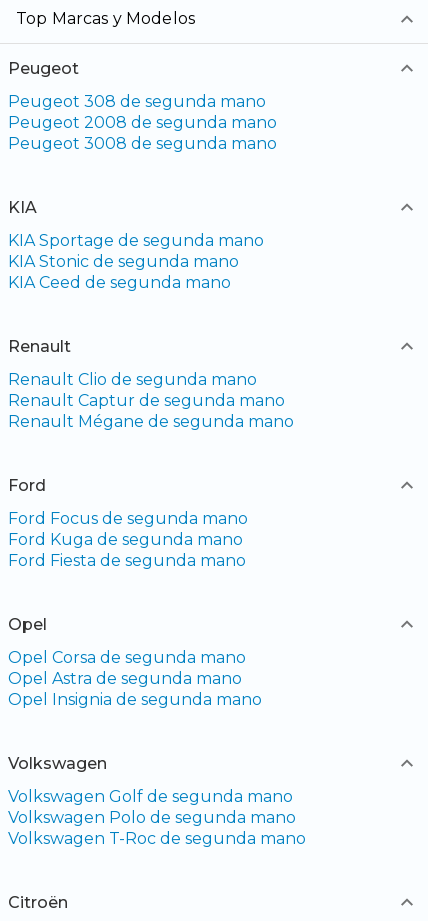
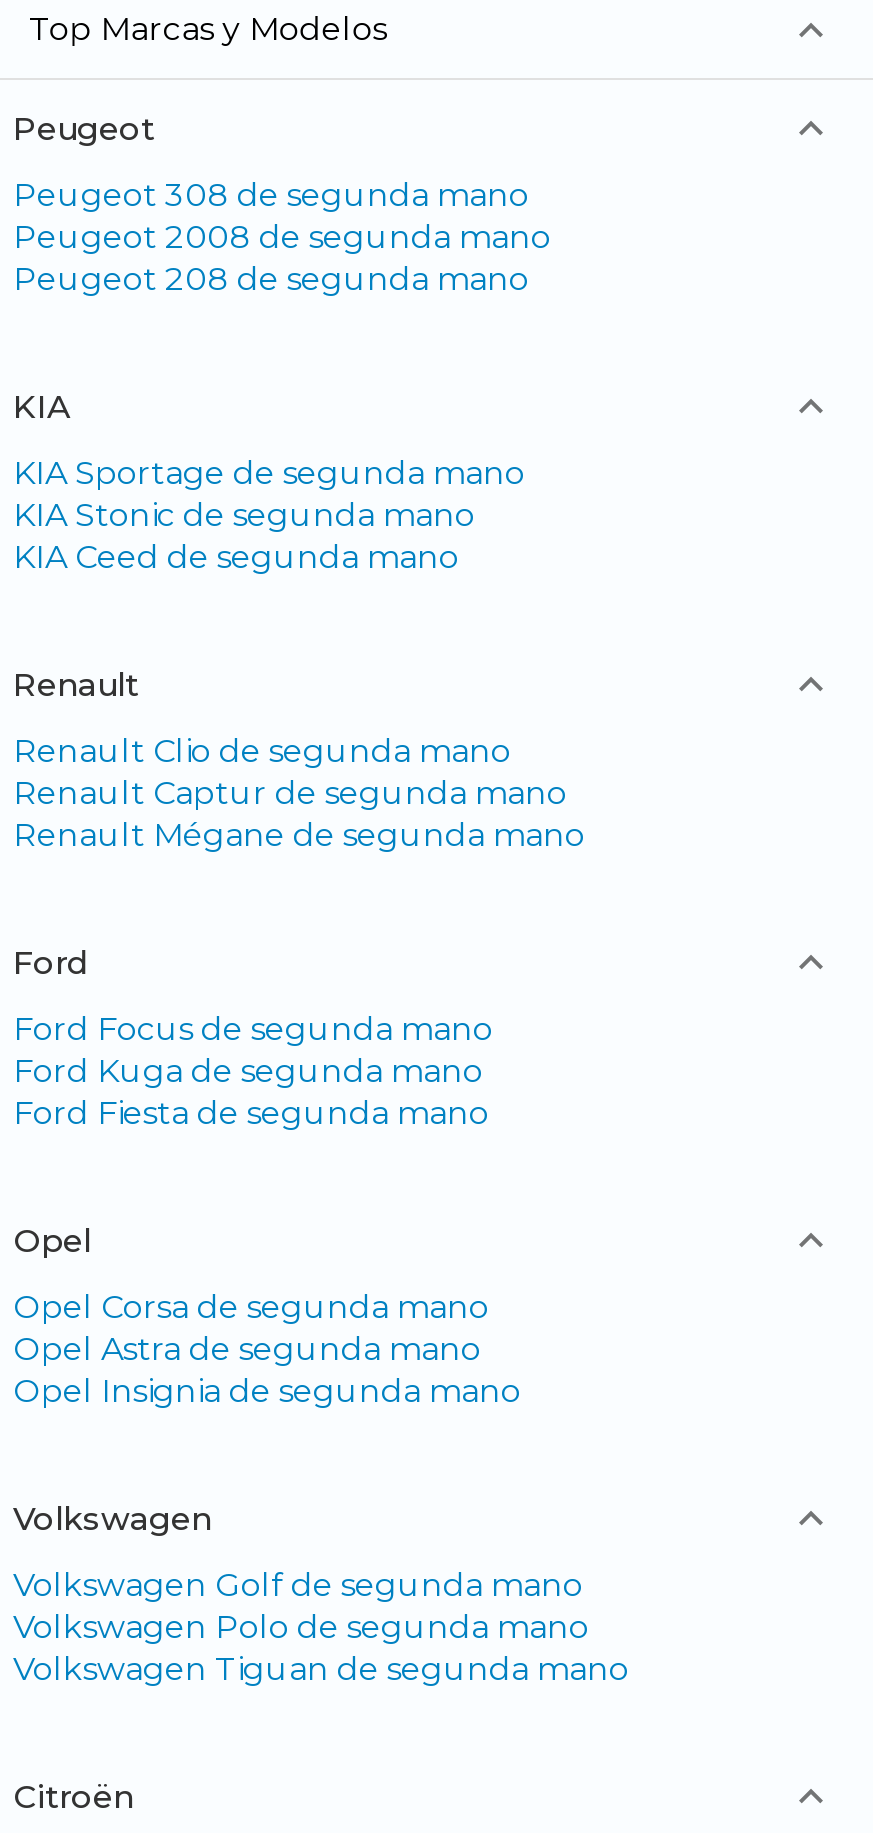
- Peugeot 3008 de segunda mano
+ Peugeot 208 de segunda mano

- Volkswagen T-Roc de segunda mano
+ Volkswagen Tiguan de segunda mano
